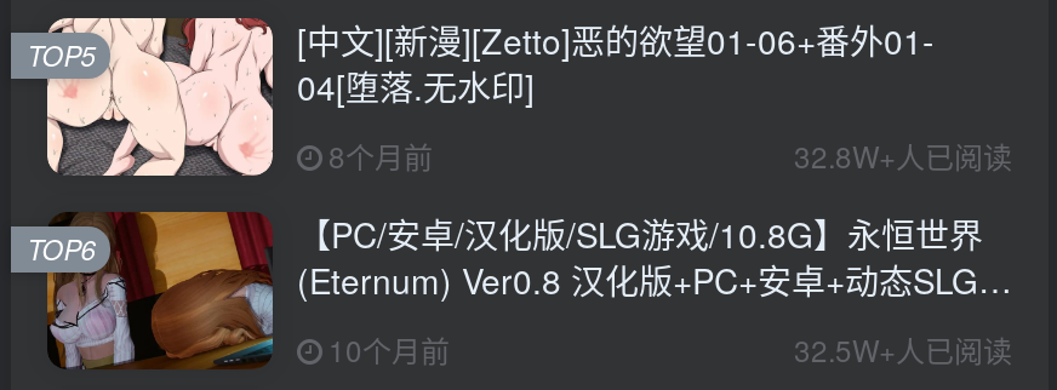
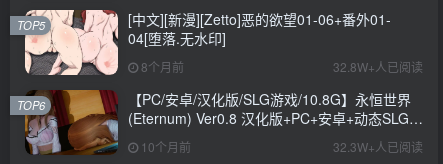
- 32.5W+人已阅读
+ 32.3W+人已阅读
